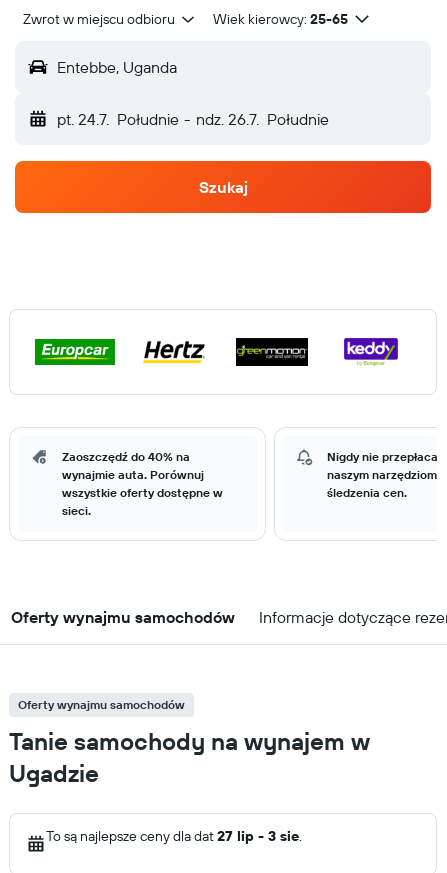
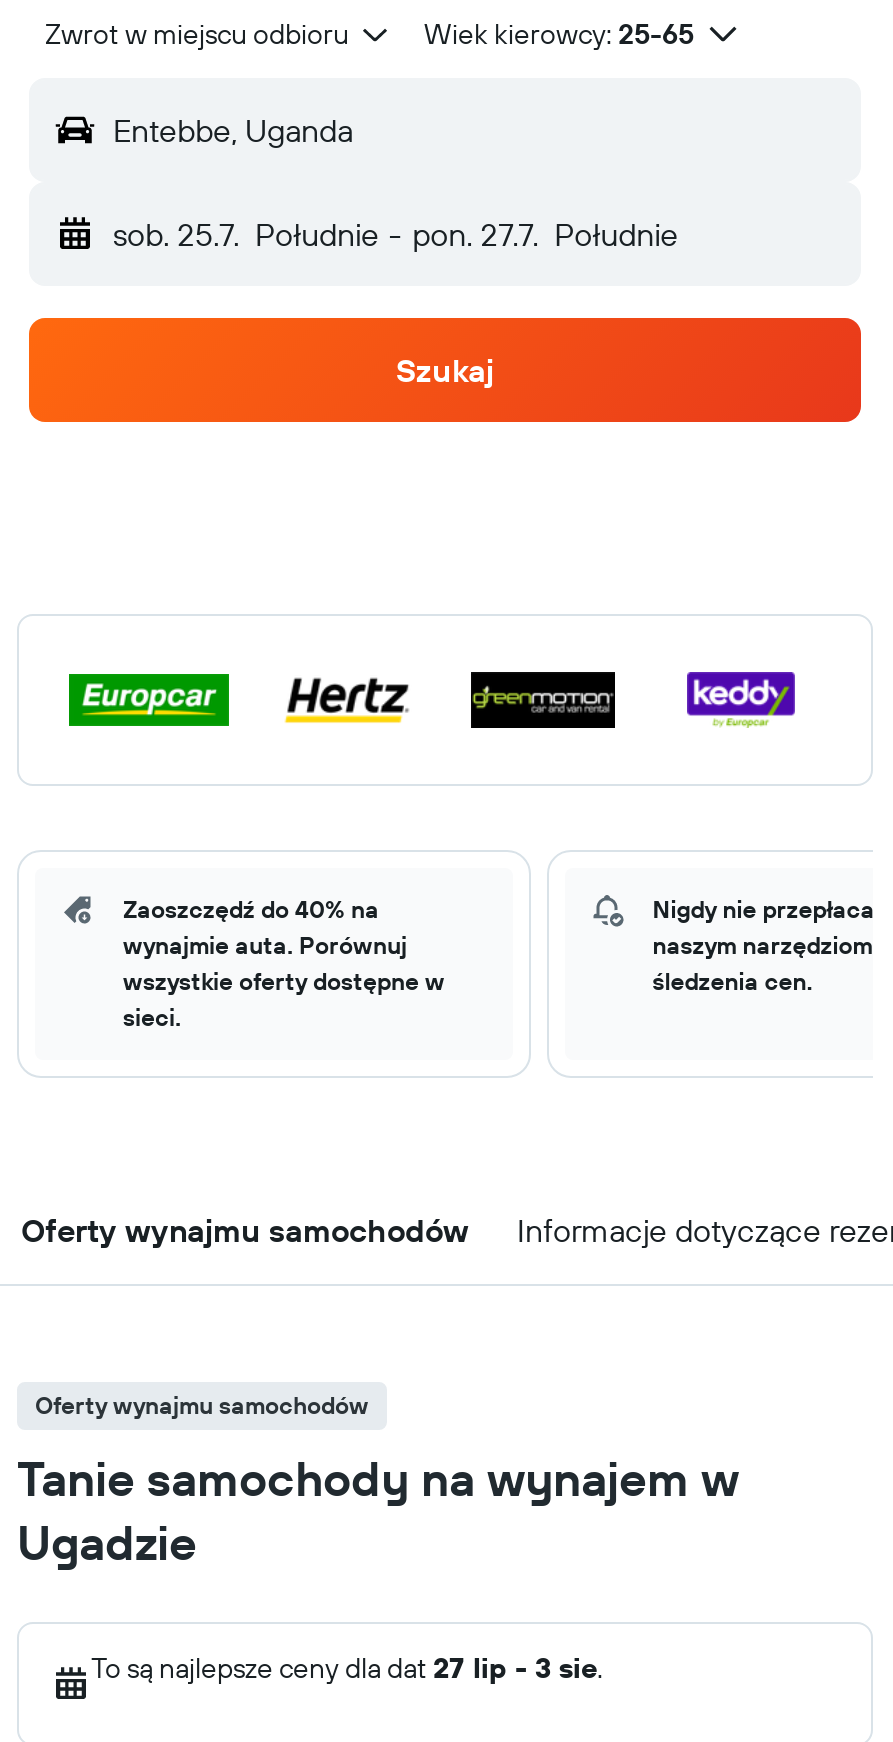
- pt. 24.7. Południe - ndz. 26.7. Południe
+ sob. 25.7. Południe - pon. 27.7. Południe
